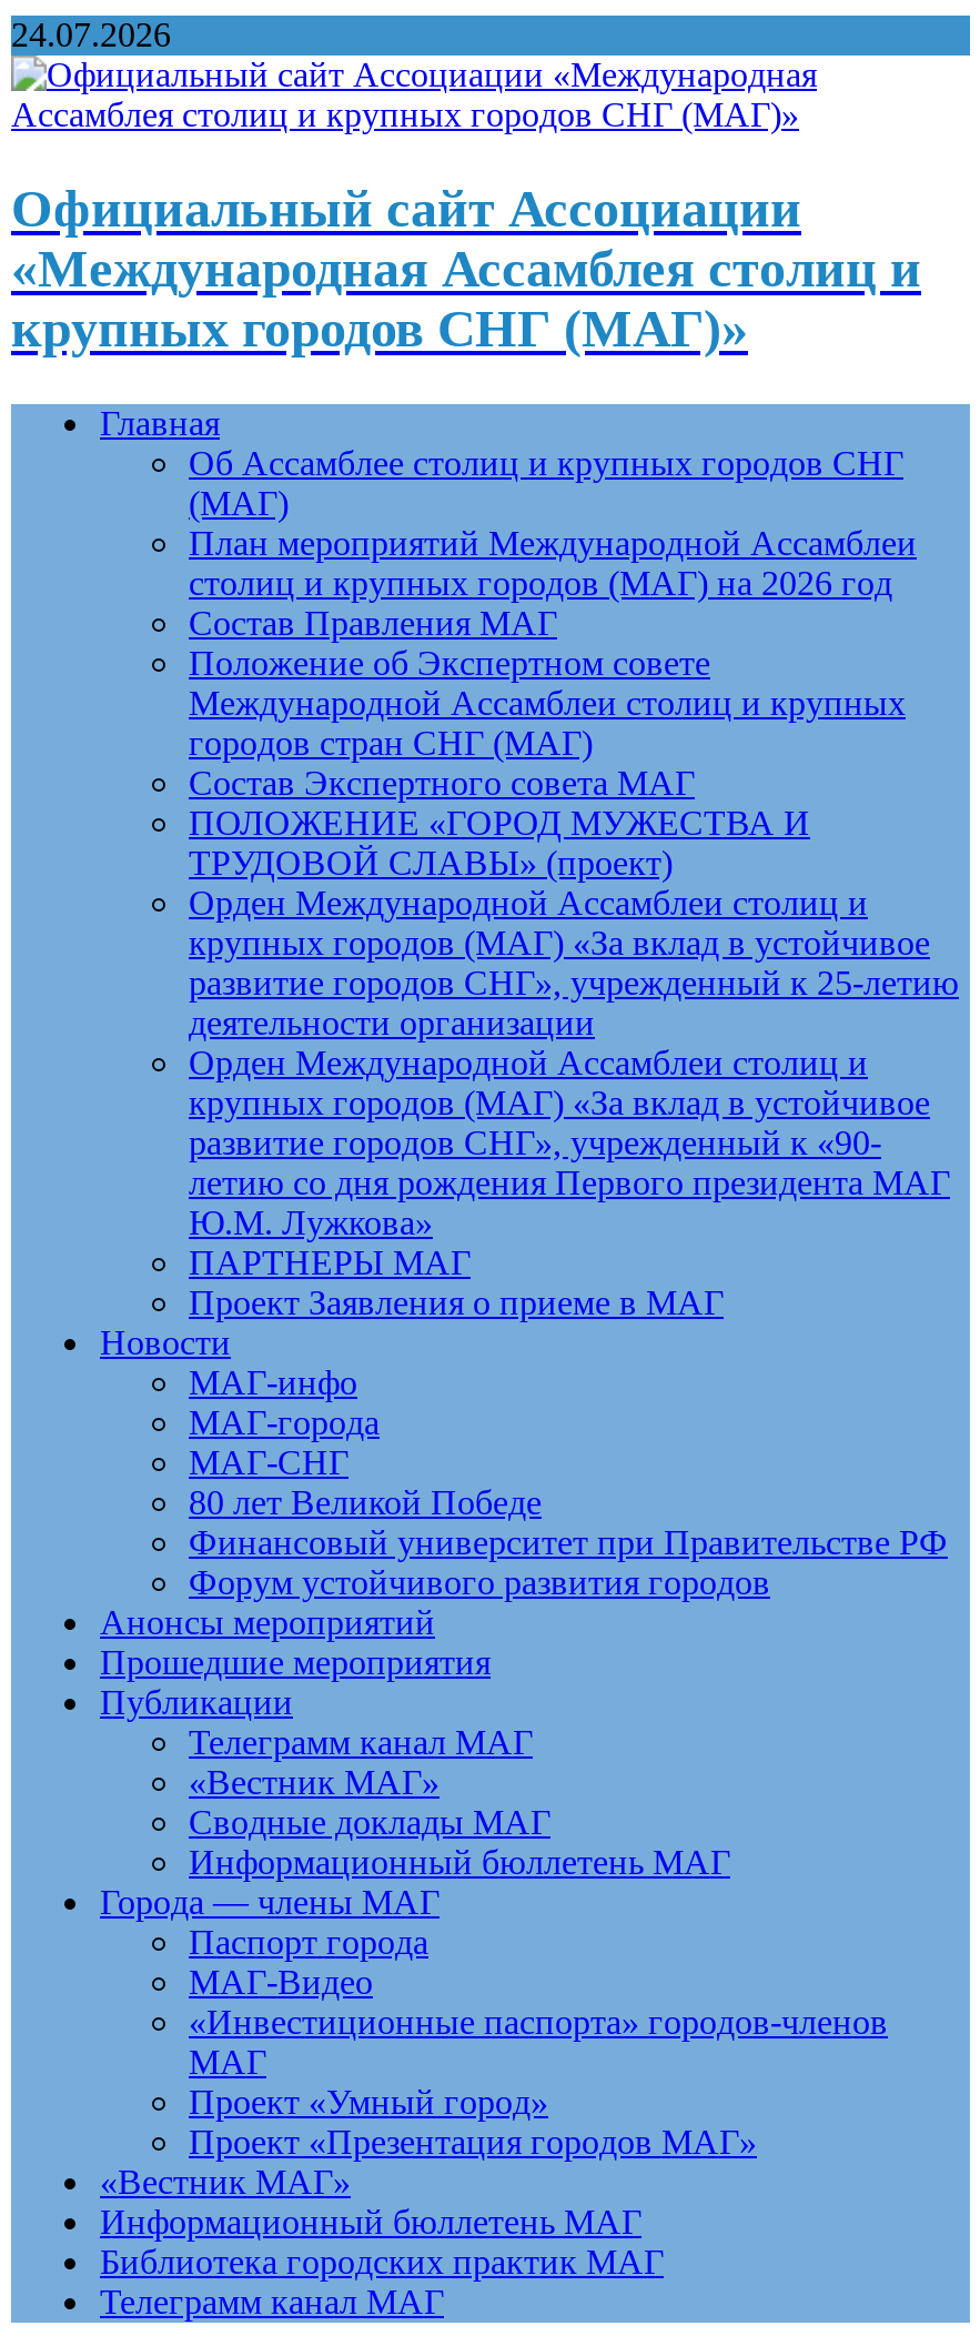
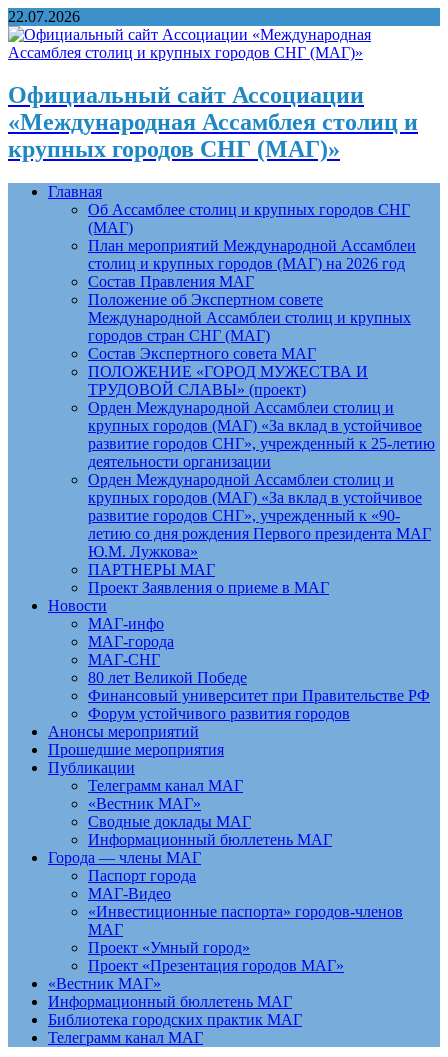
- 24.07.2026
+ 22.07.2026
